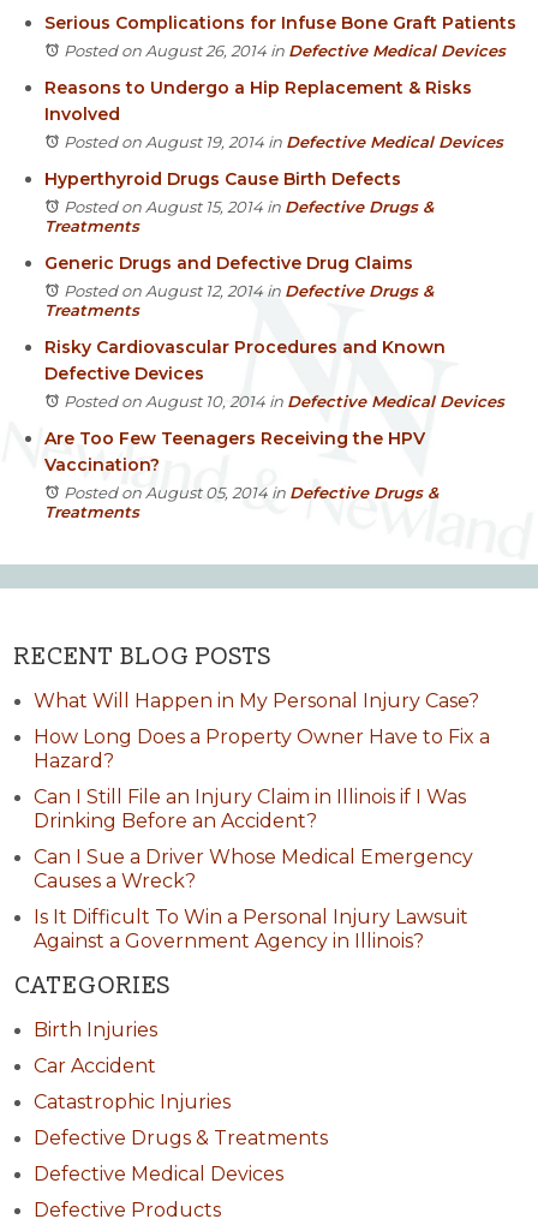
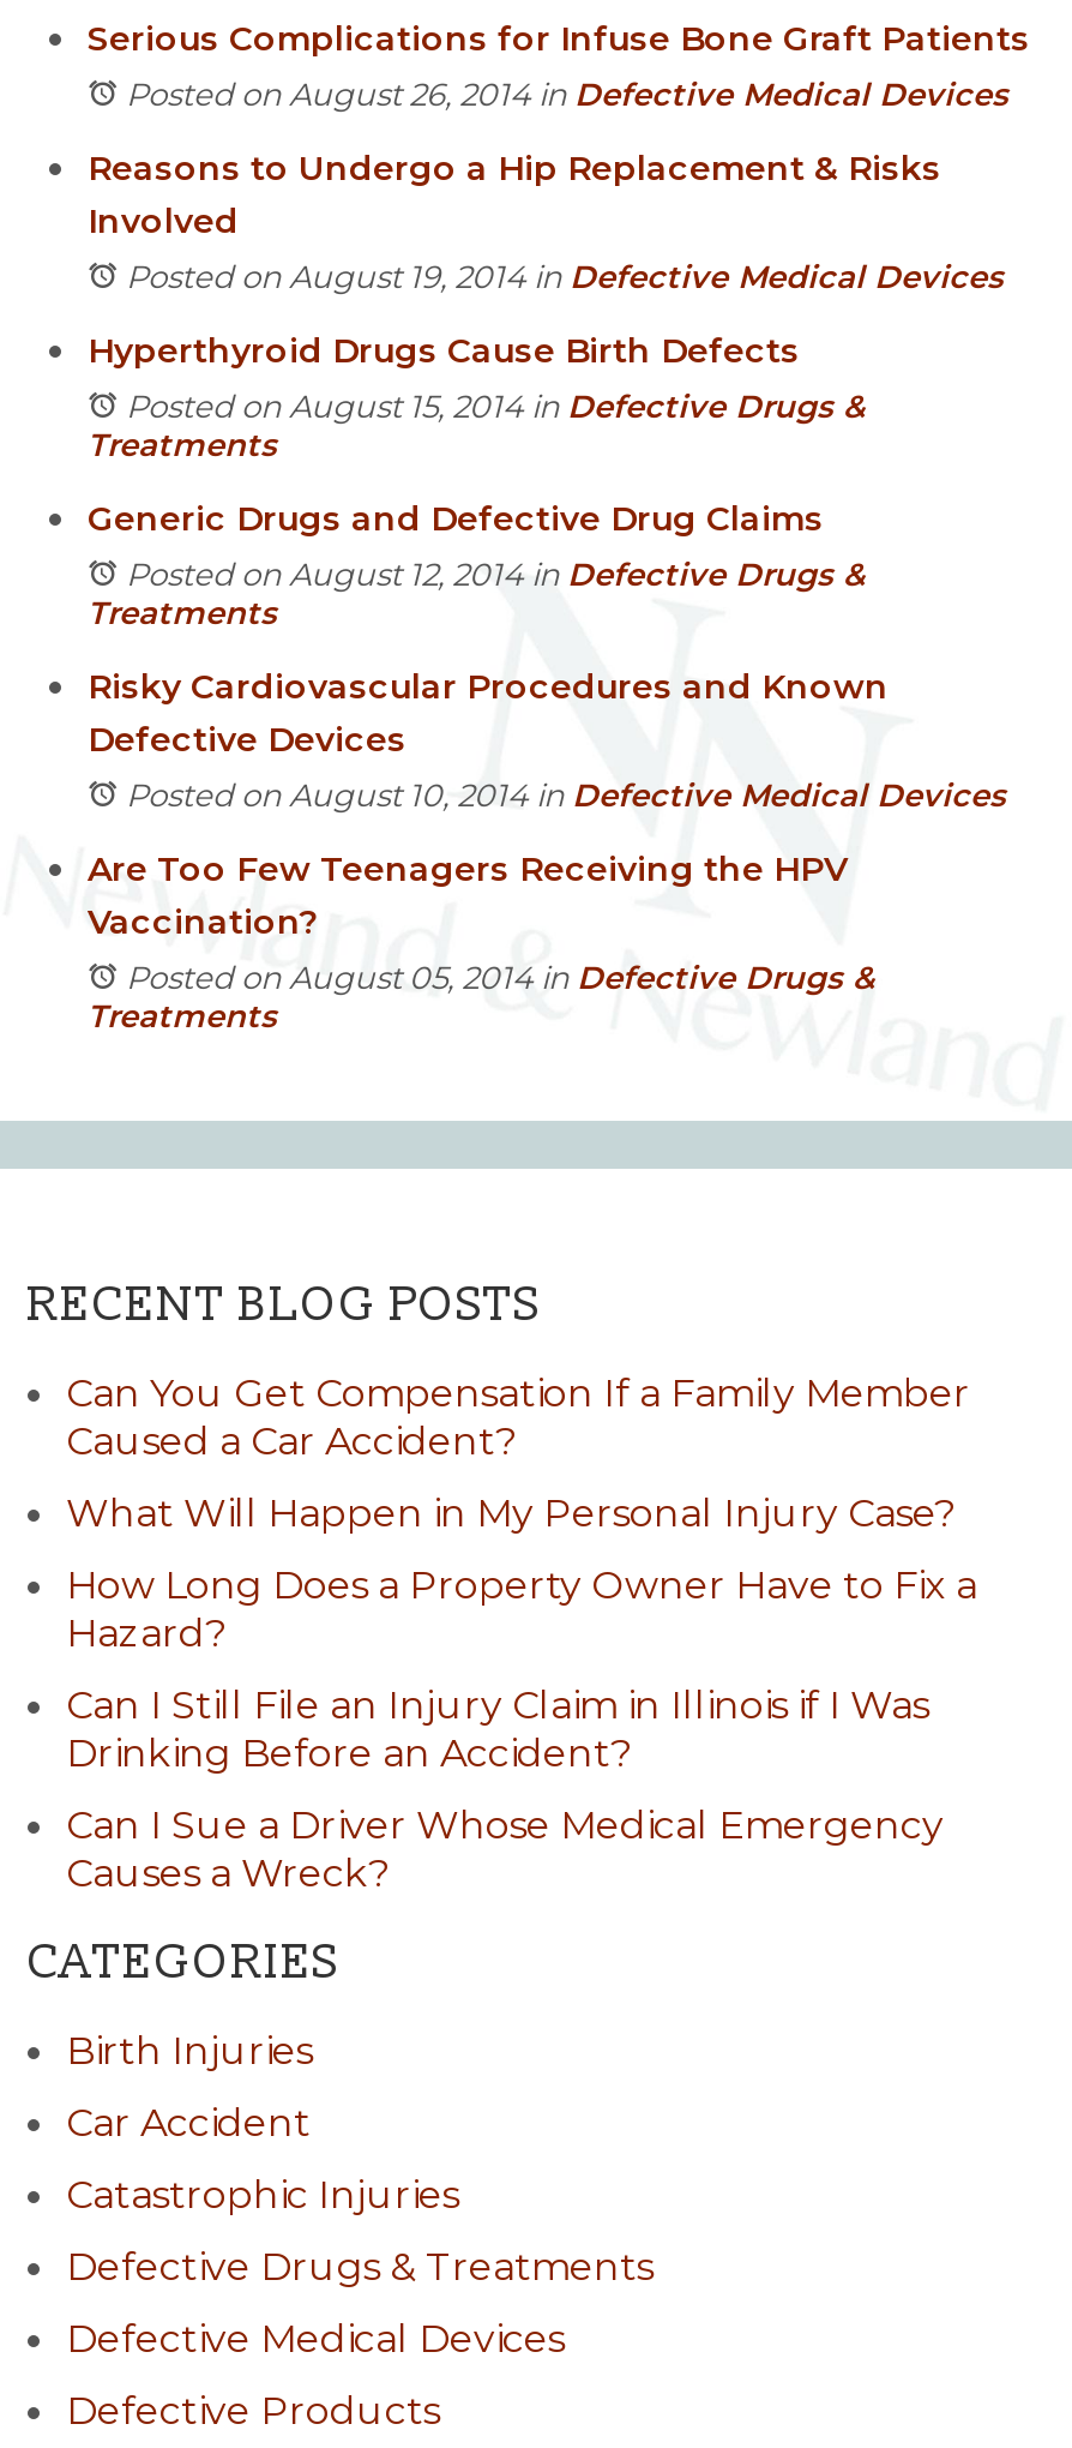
+ Can You Get Compensation If a Family Member
+ Caused a Car Accident?

moved down: What Will Happen in My Personal Injury Case? | How Long Does a Property Owner Have to Fix a | Hazard? | Can I Still File an Injury Claim in Illinois if I Was | Drinking Before an Accident? | Can I Sue a Driver Whose Medical Emergency | Causes a Wreck?

- Is It Difficult To Win a Personal Injury Lawsuit
- Against a Government Agency in Illinois?
